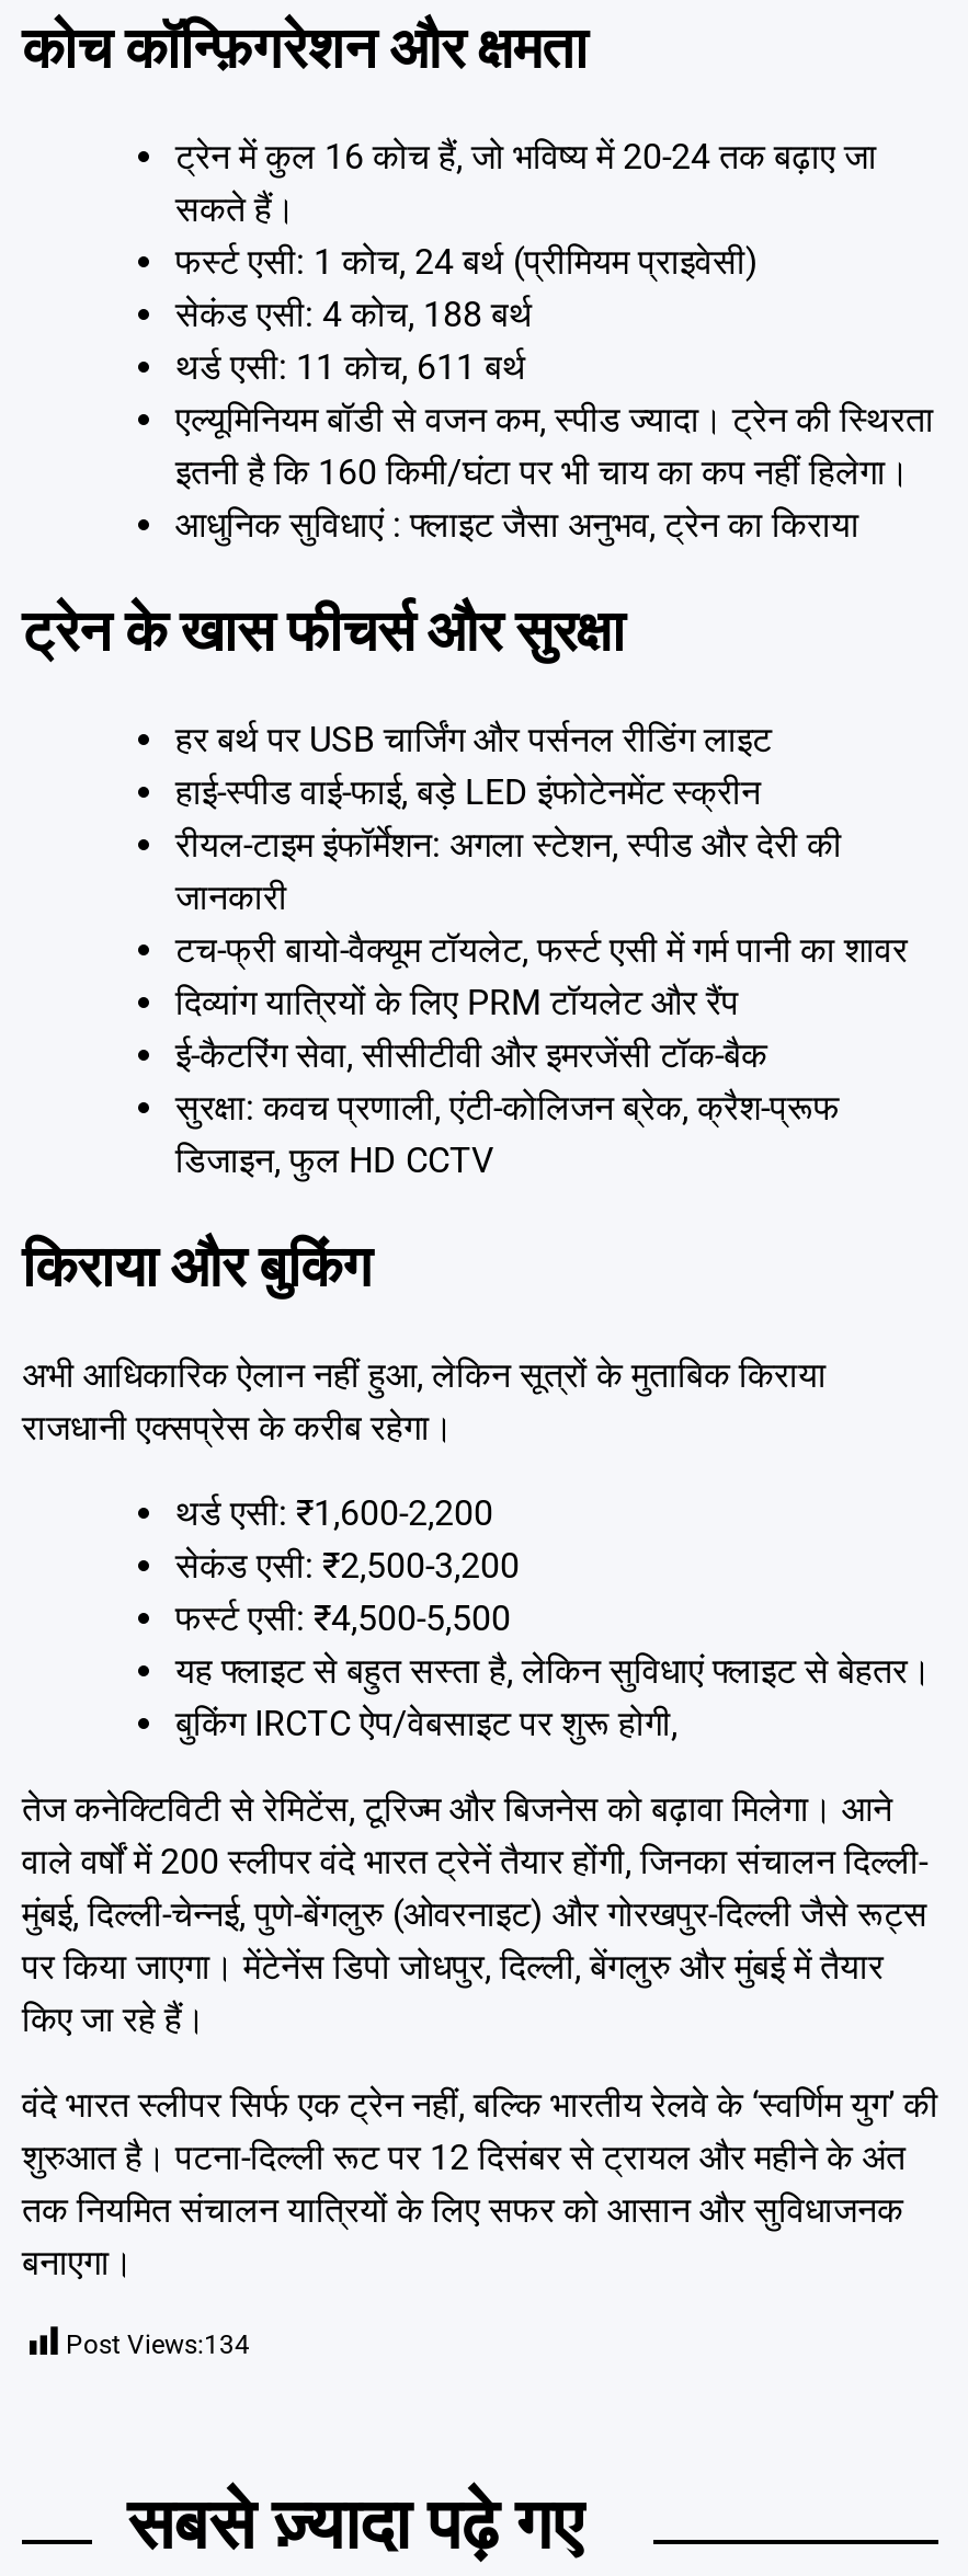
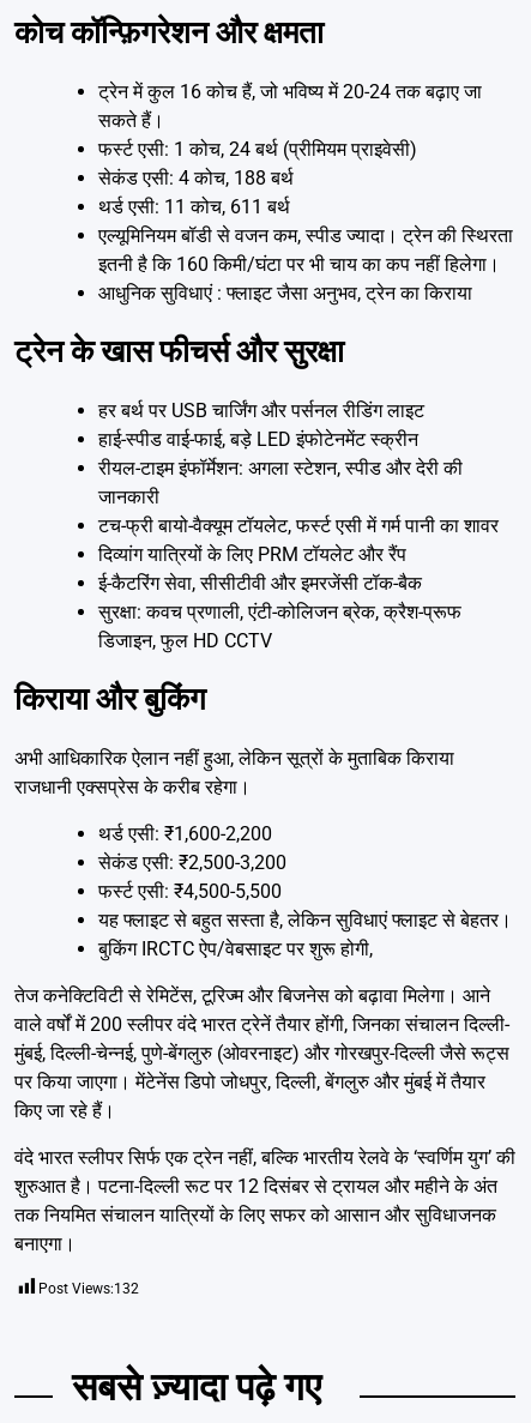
- Post Views:134
+ Post Views:132
